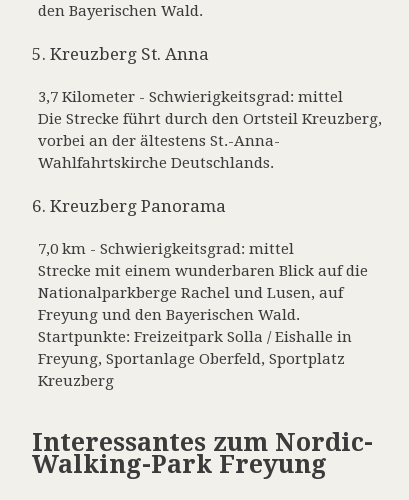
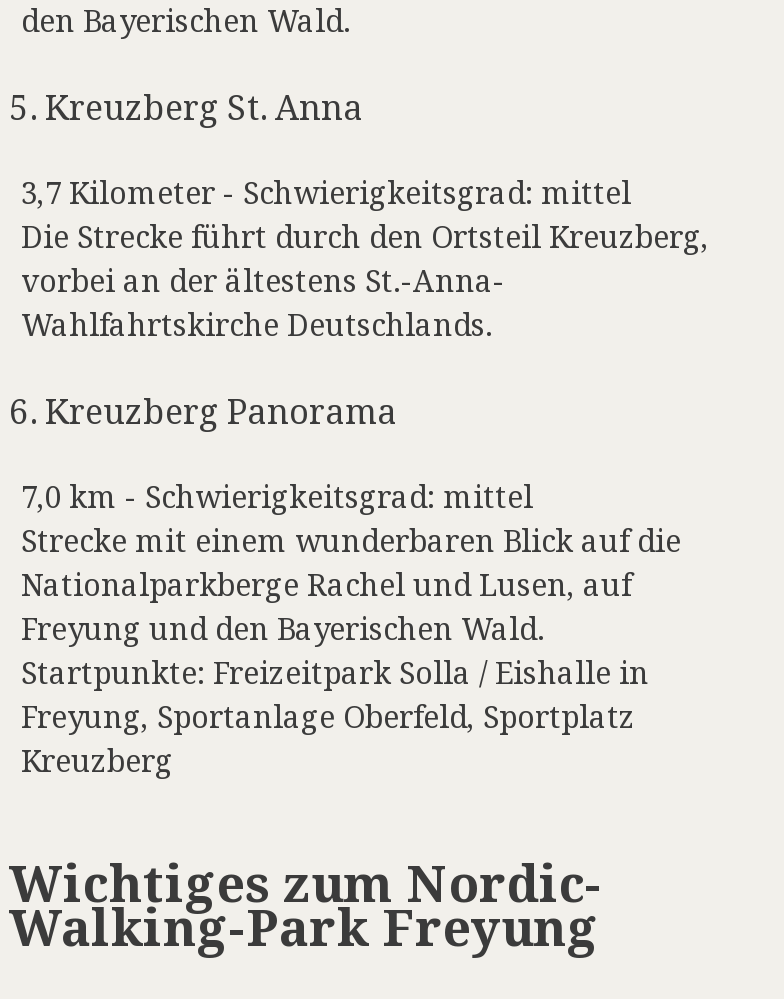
- Interessantes zum Nordic-
+ Wichtiges zum Nordic-
